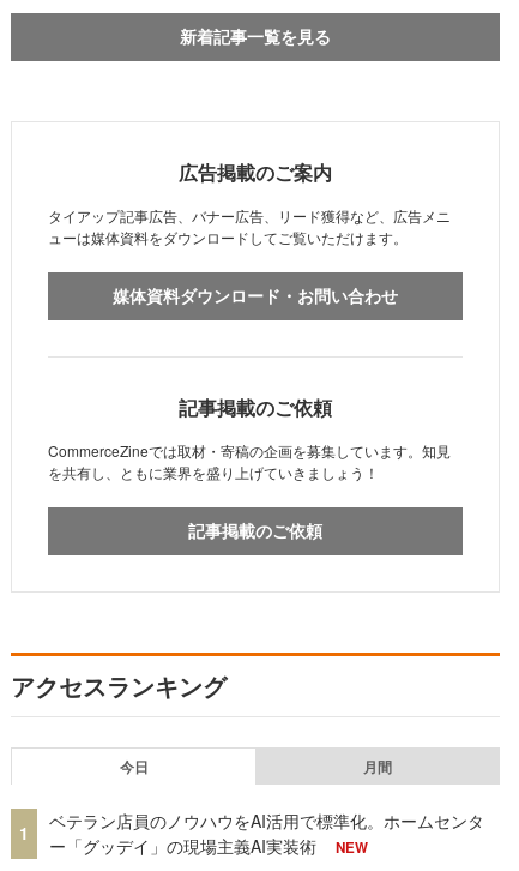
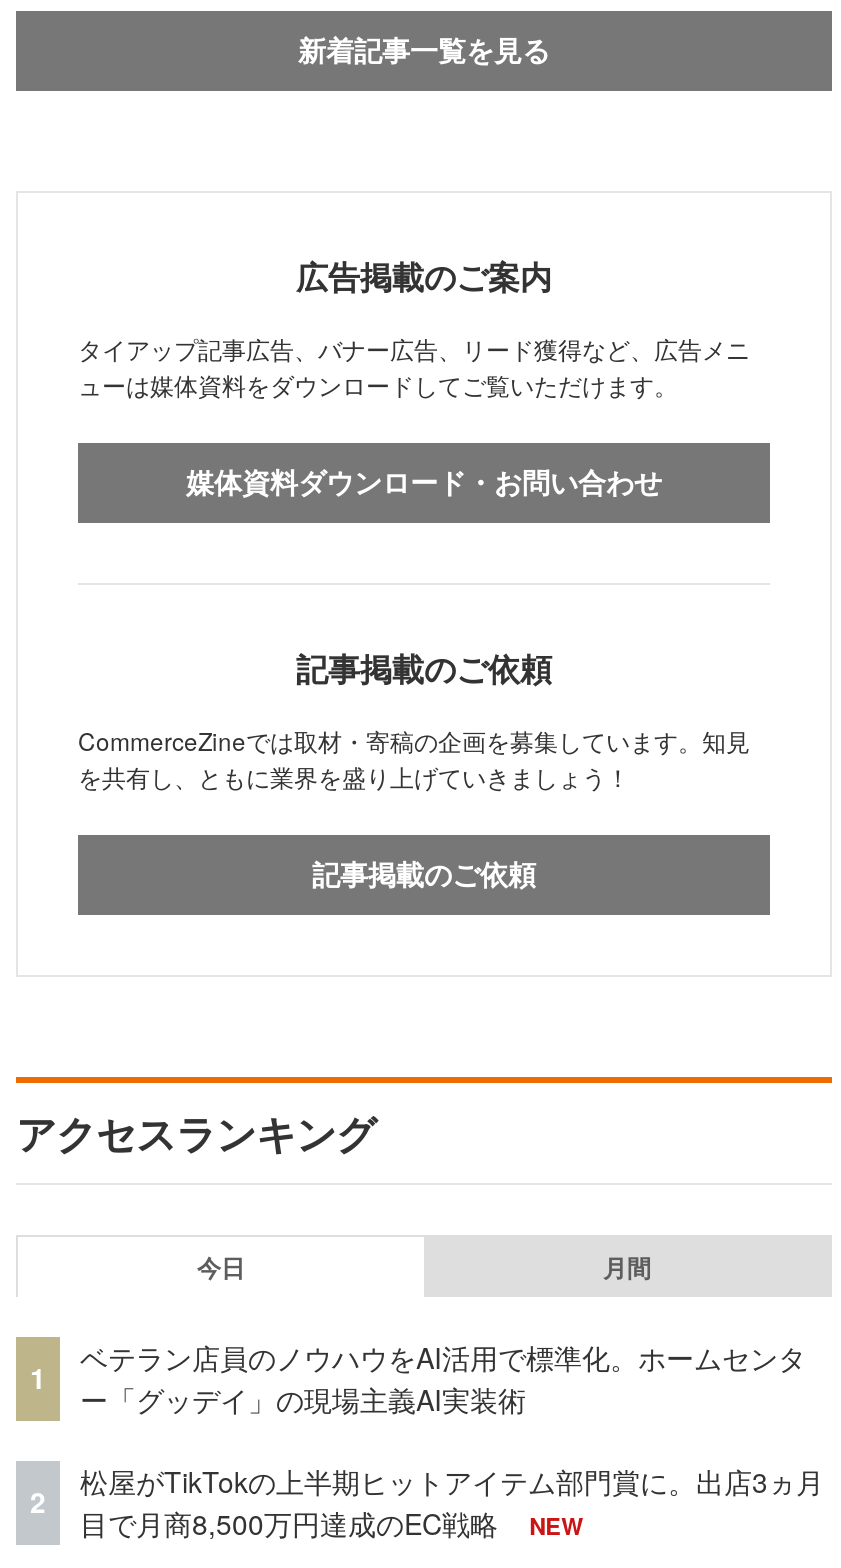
+ 2

+ 松屋がTikTokの上半期ヒットアイテム部門賞に。出店3ヵ月
+ 目で月商8,500万円達成のEC戦略
